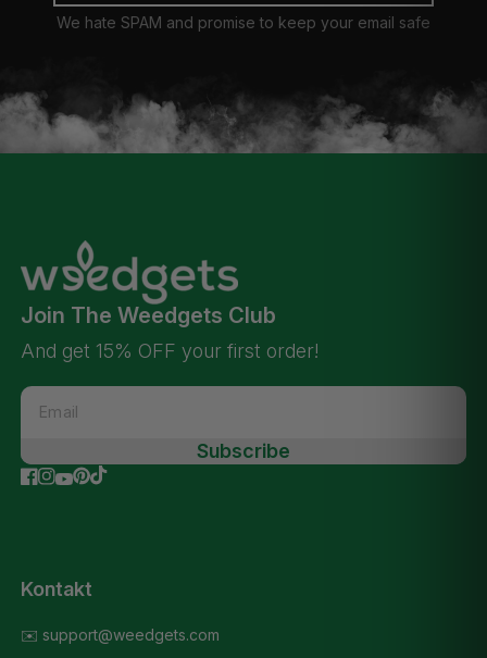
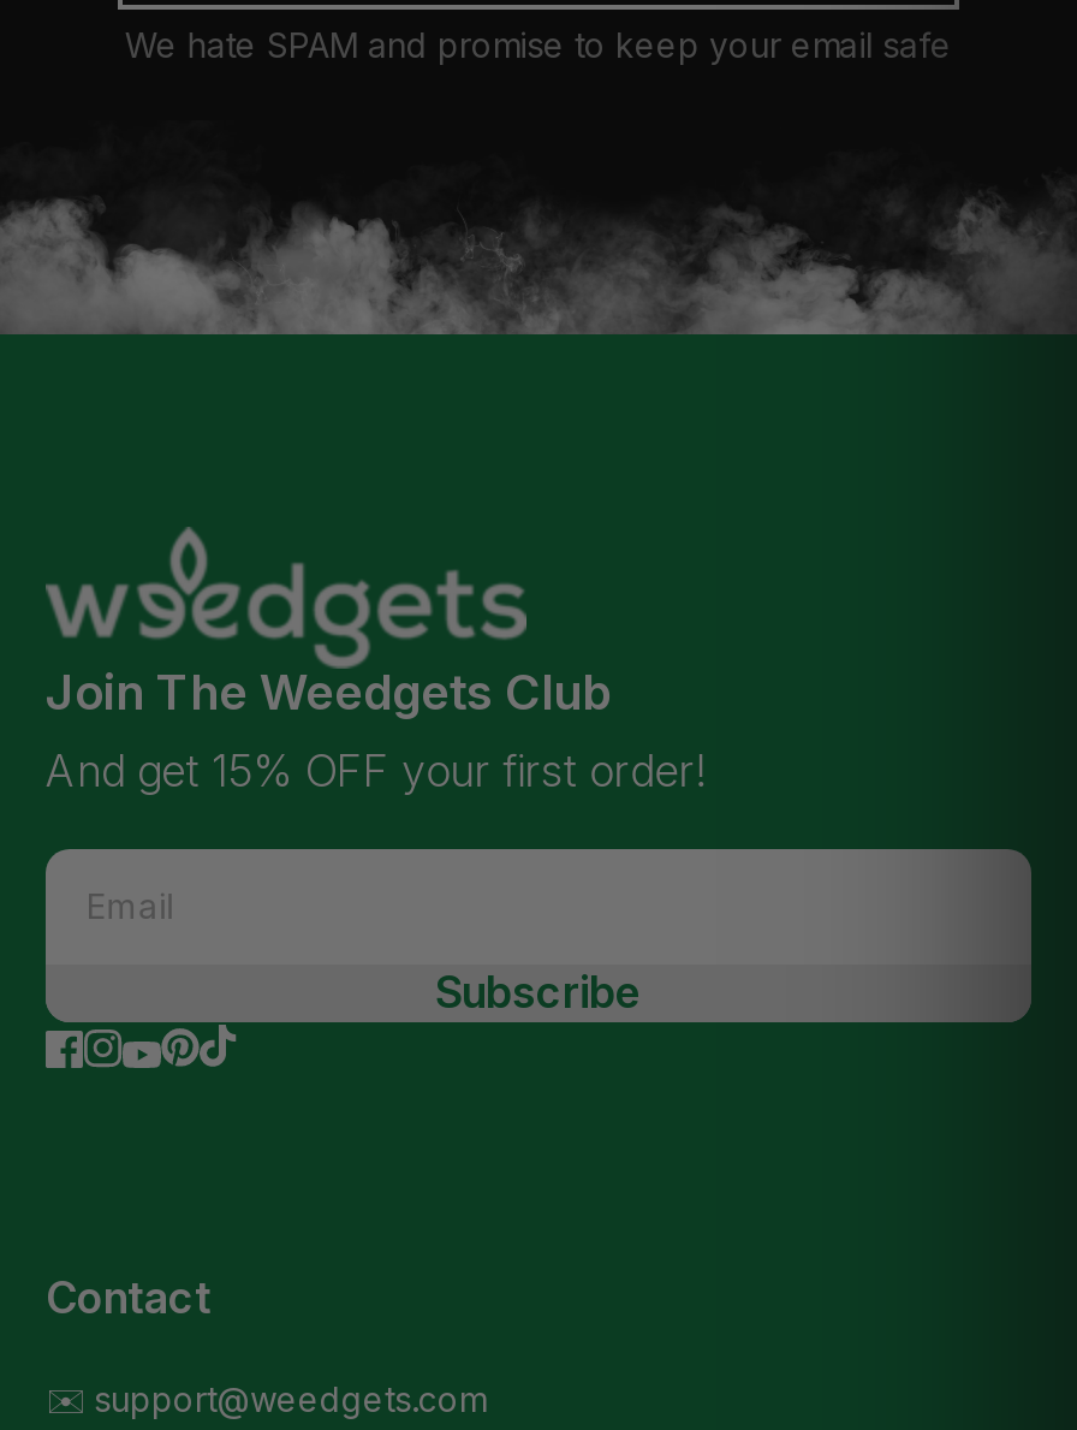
- Kontakt
+ Contact
